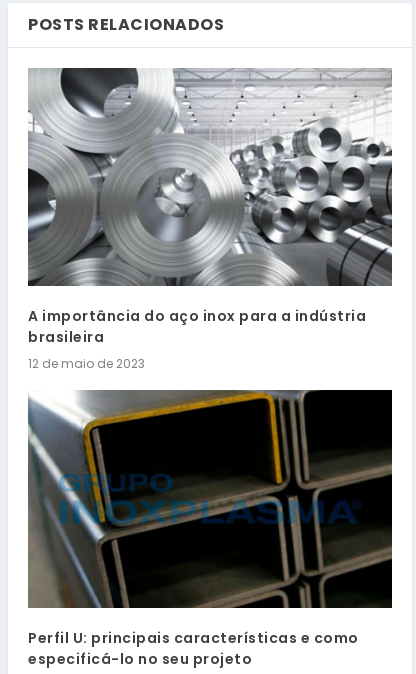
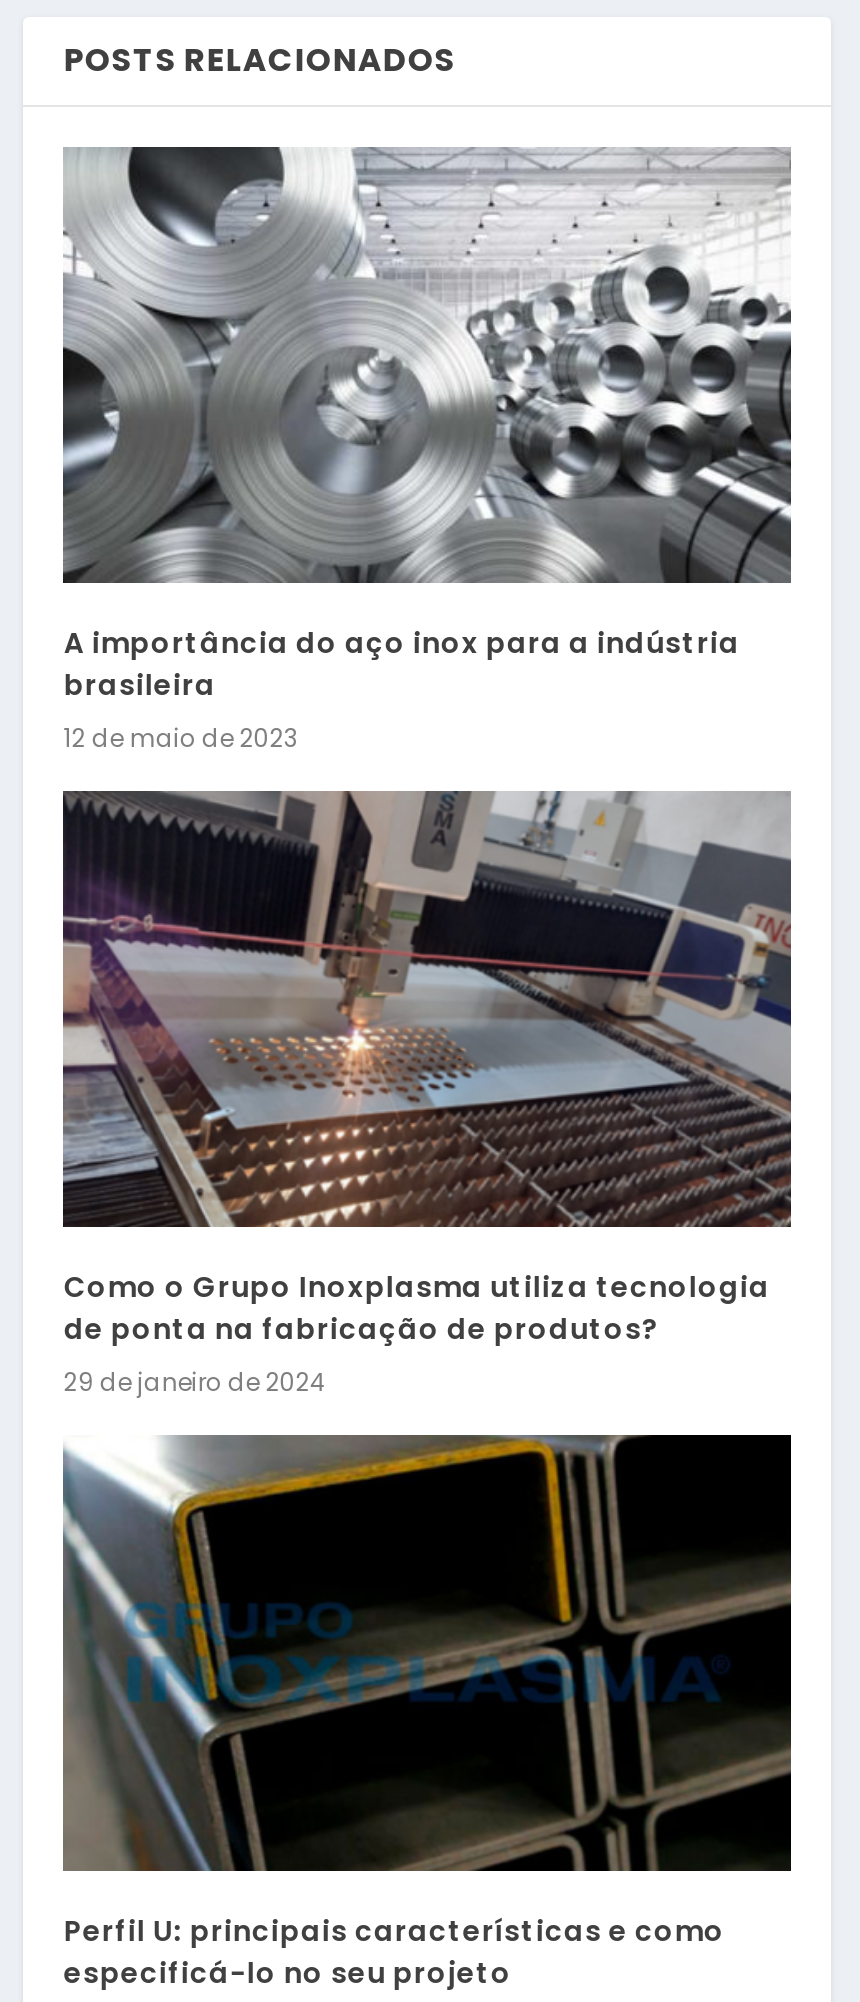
+ [image]
+ Como o Grupo Inoxplasma utiliza tecnologia
+ de ponta na fabricação de produtos?
+ 29 de janeiro de 2024
